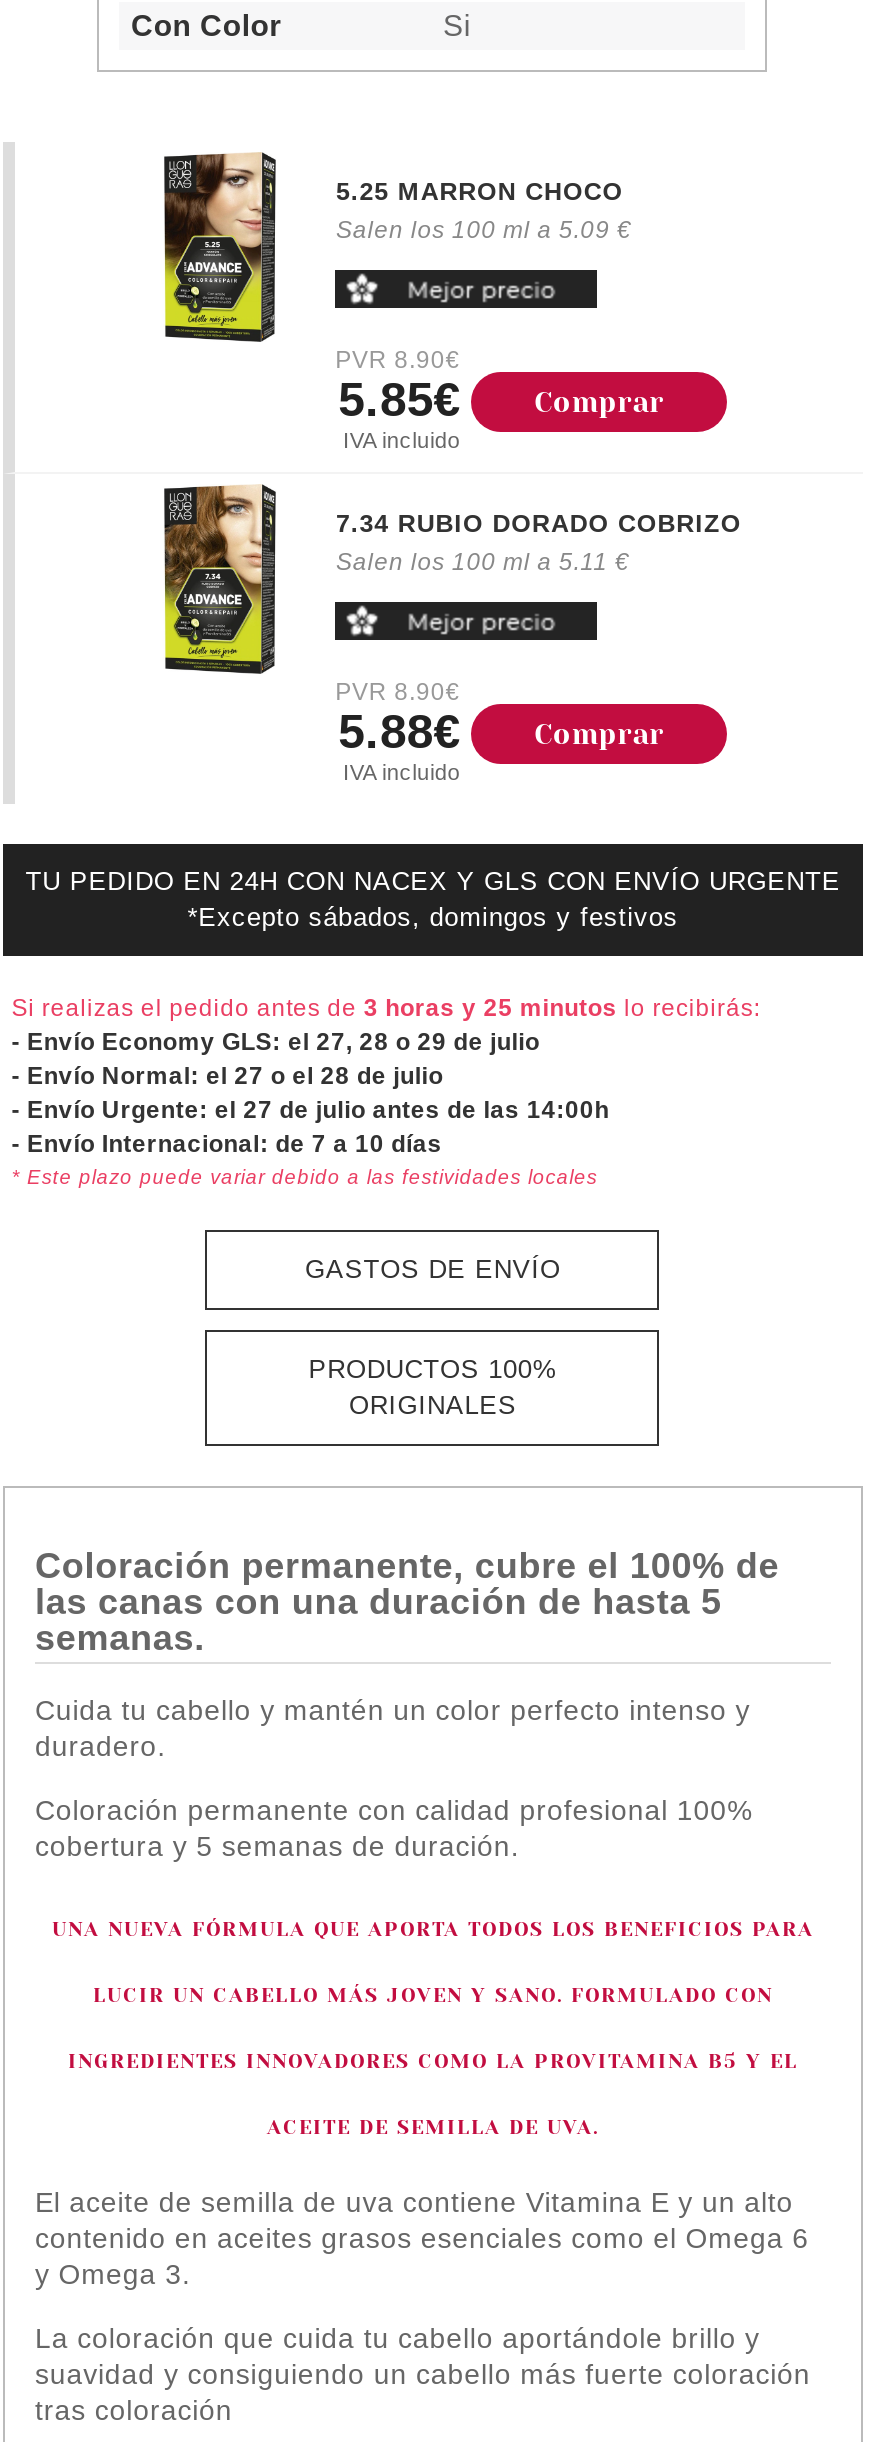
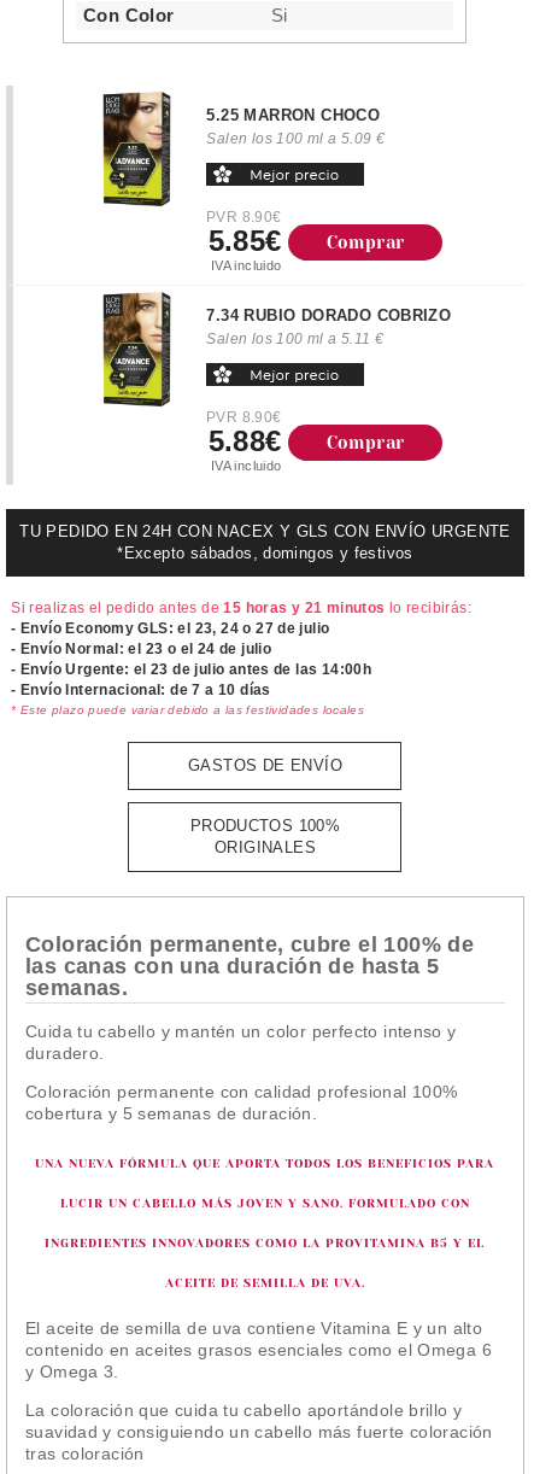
- Si realizas el pedido antes de 3 horas y 25 minutos lo recibirás:
+ Si realizas el pedido antes de 15 horas y 21 minutos lo recibirás:

- - Envío Economy GLS: el 27, 28 o 29 de julio
+ - Envío Economy GLS: el 23, 24 o 27 de julio

- - Envío Normal: el 27 o el 28 de julio
+ - Envío Normal: el 23 o el 24 de julio

- - Envío Urgente: el 27 de julio antes de las 14:00h
+ - Envío Urgente: el 23 de julio antes de las 14:00h
